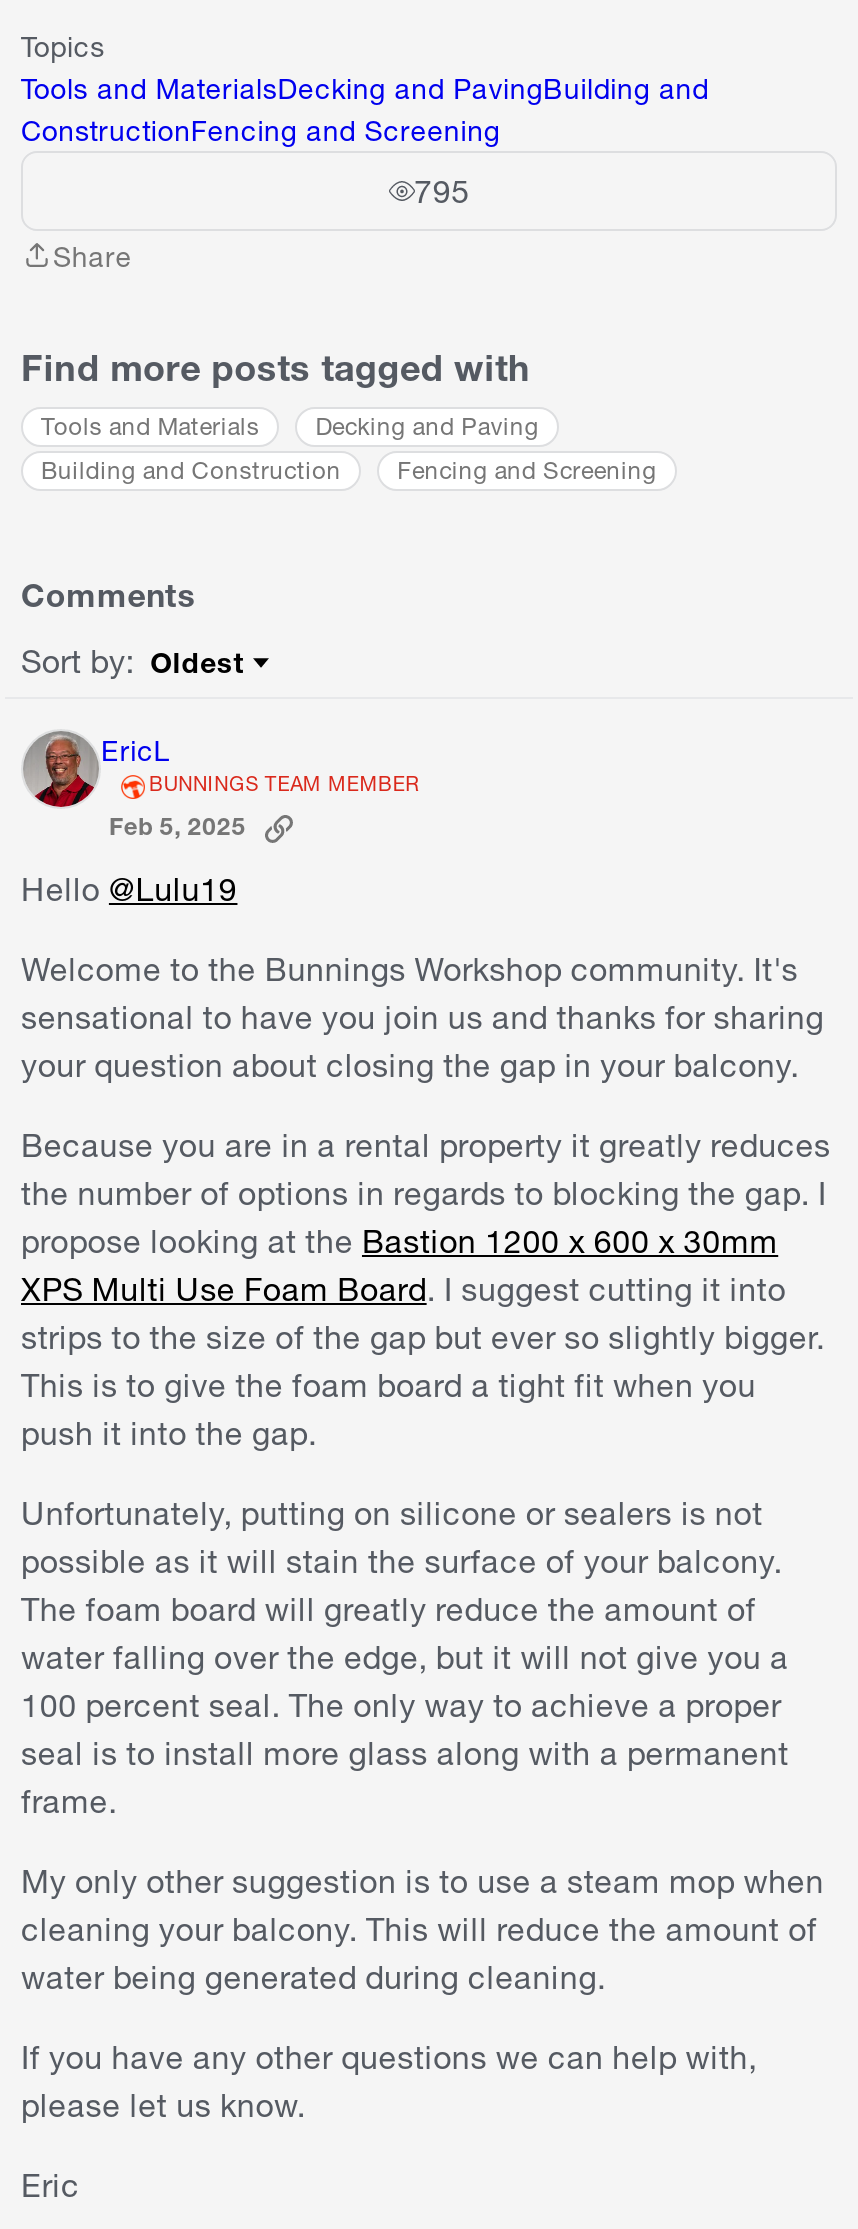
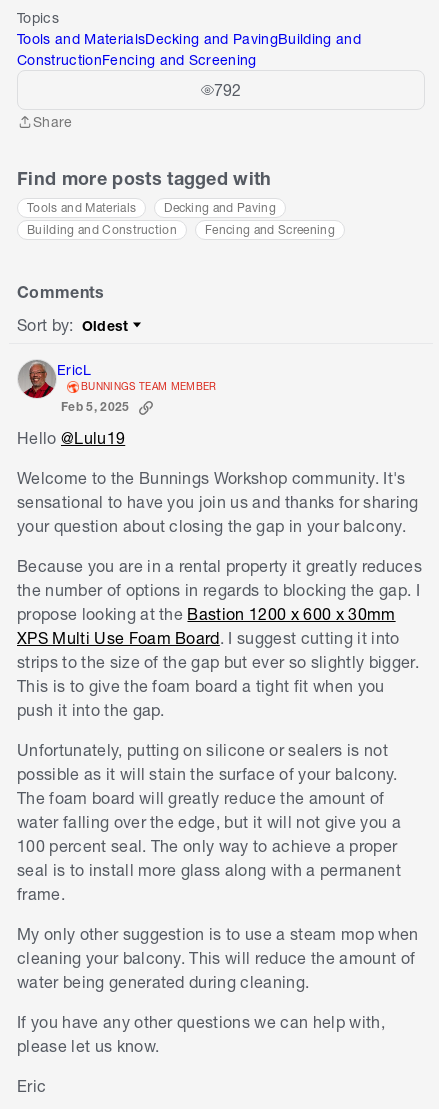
- 795
+ 792
